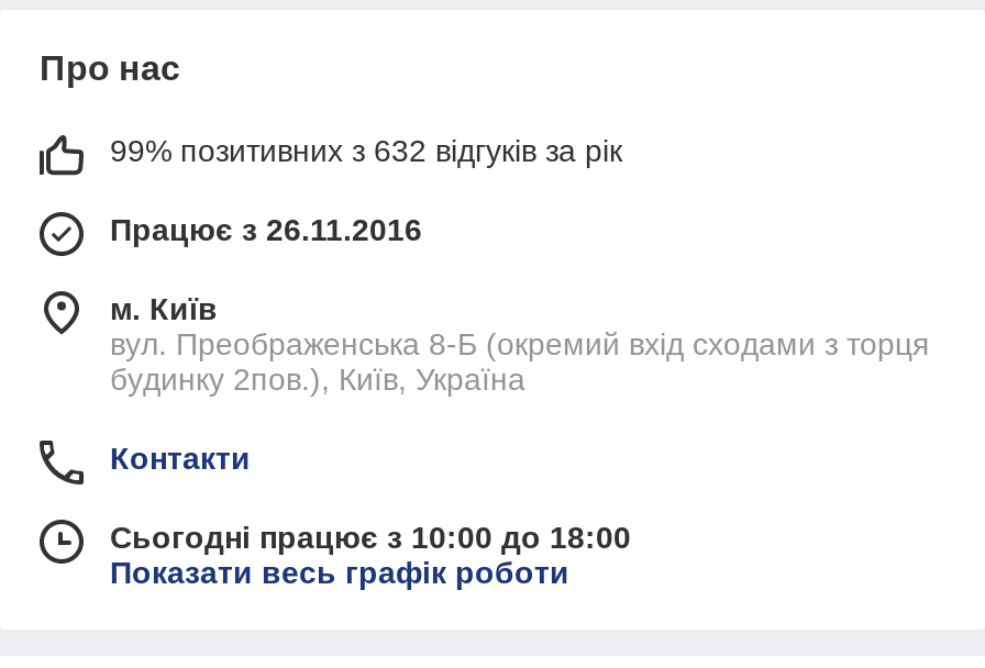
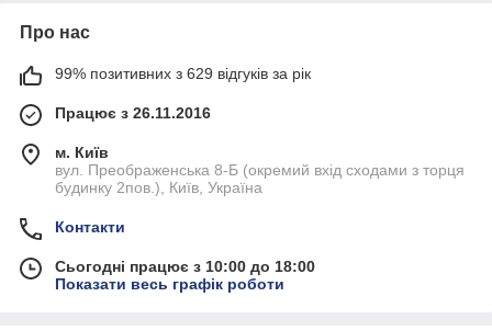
- 99% позитивних з 632 відгуків за рік
+ 99% позитивних з 629 відгуків за рік
